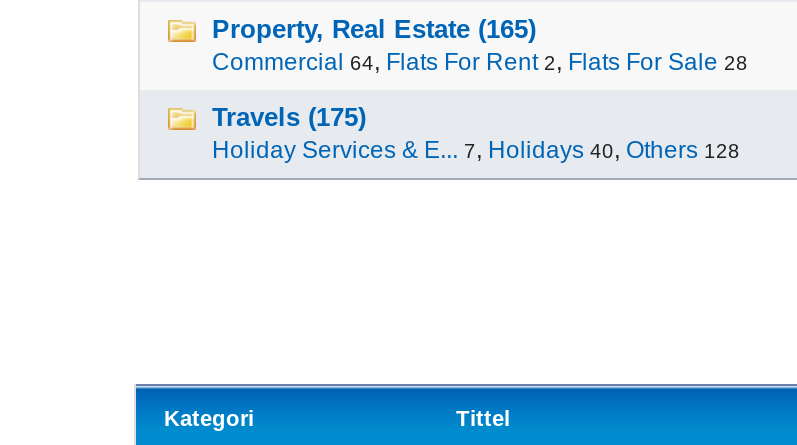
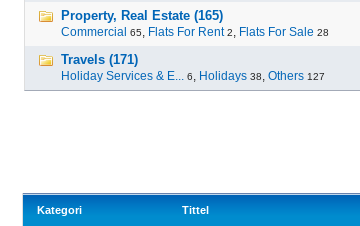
- Commercial 64, Flats For Rent 2, Flats For Sale 28
+ Commercial 65, Flats For Rent 2, Flats For Sale 28

- Travels (175)
+ Travels (171)

- Holiday Services & E... 7, Holidays 40, Others 128
+ Holiday Services & E... 6, Holidays 38, Others 127
